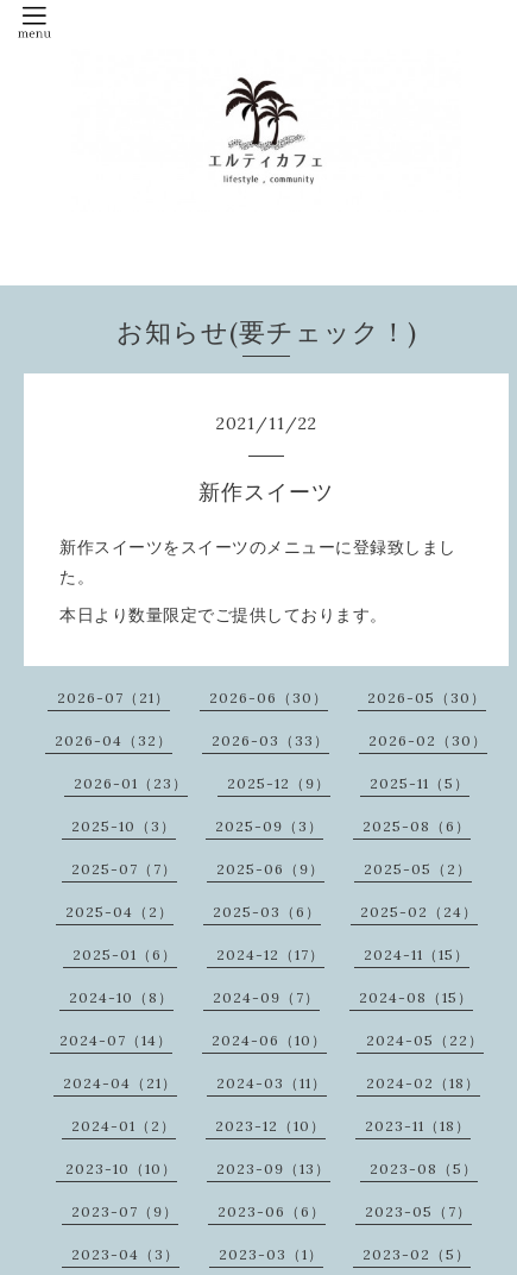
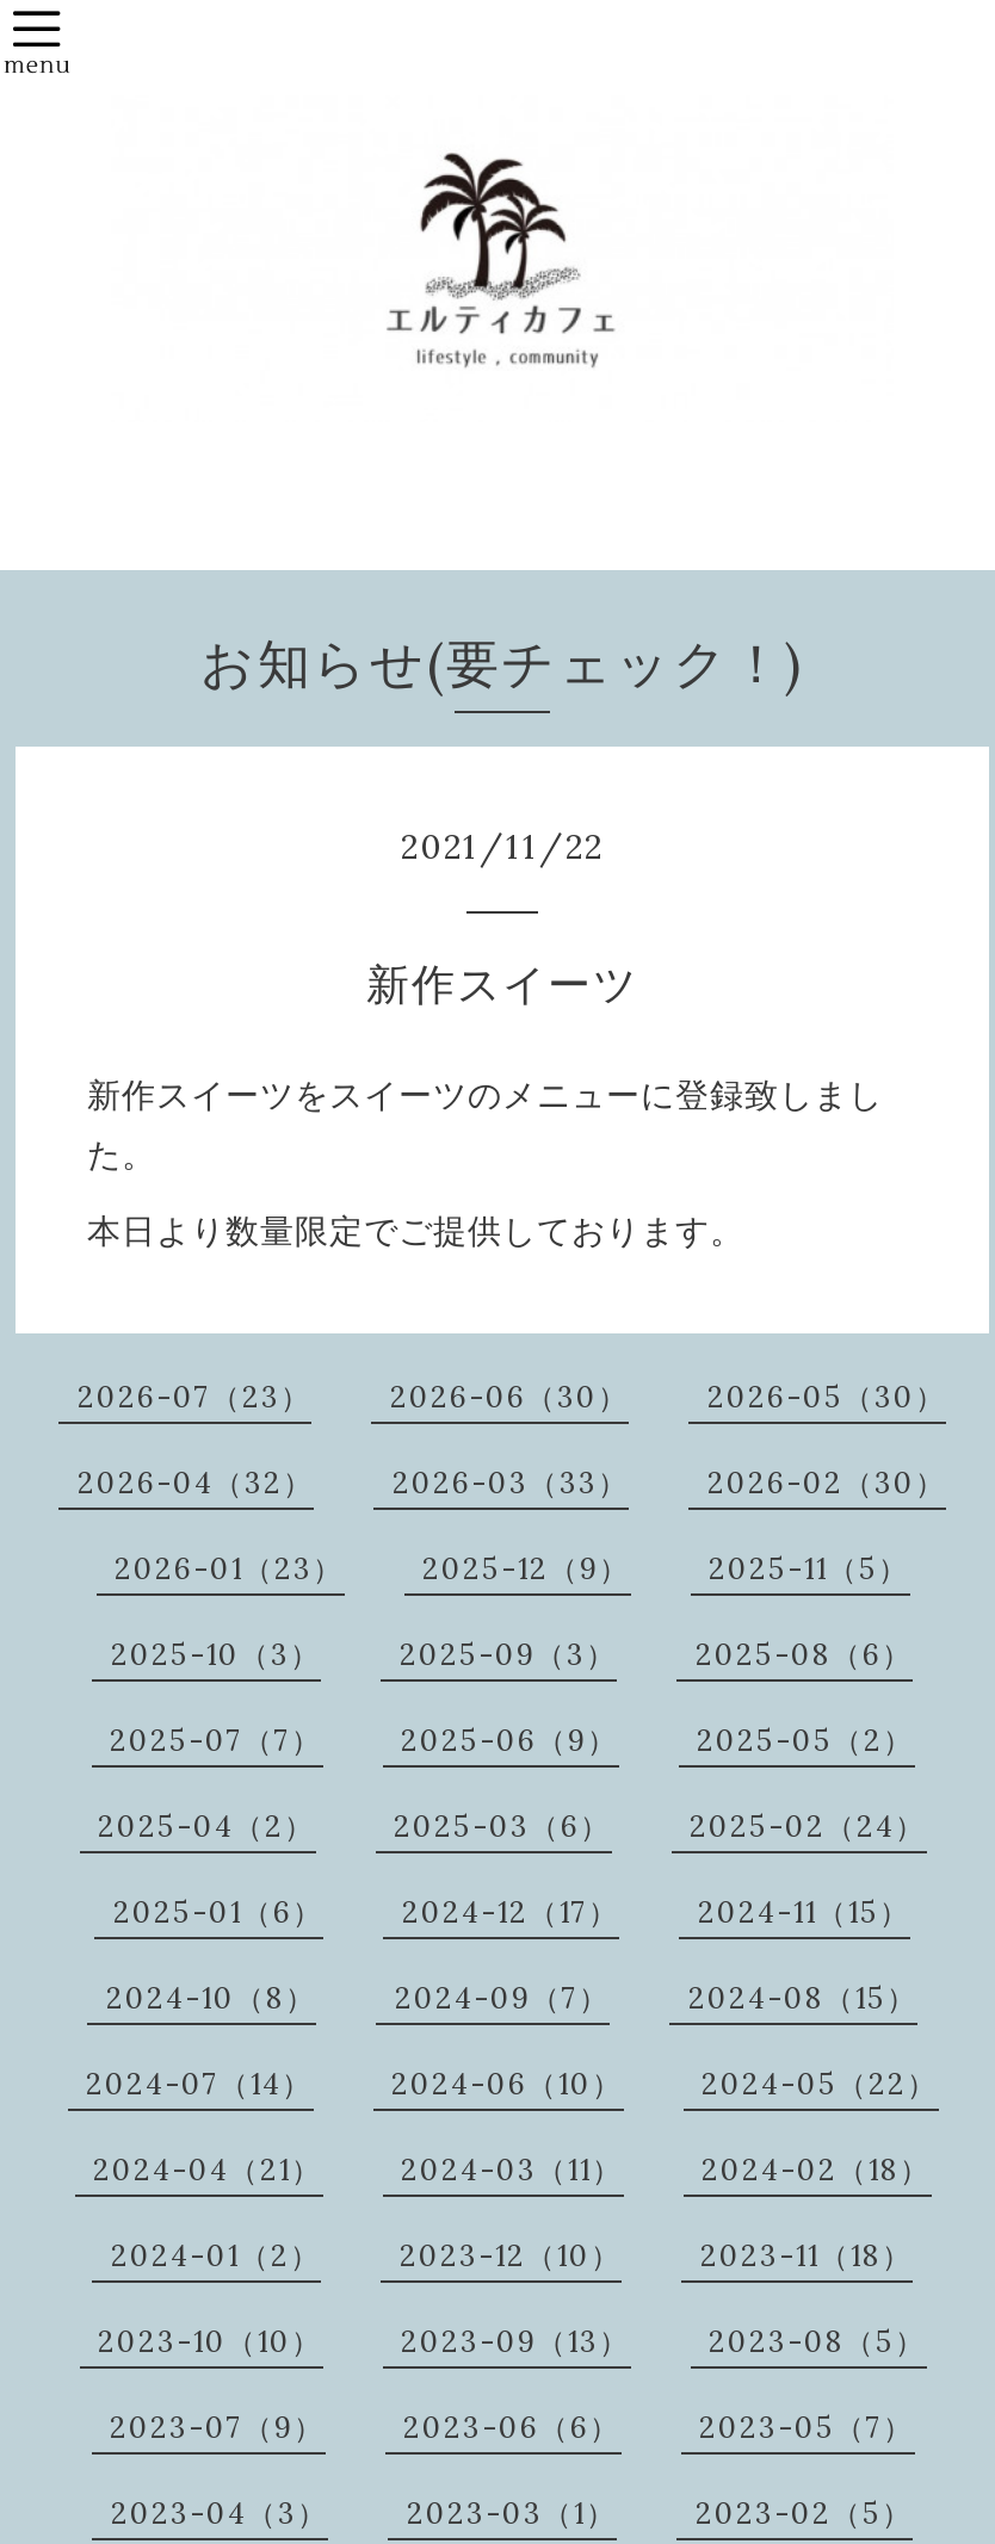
- 2026-07（21）
+ 2026-07（23）
